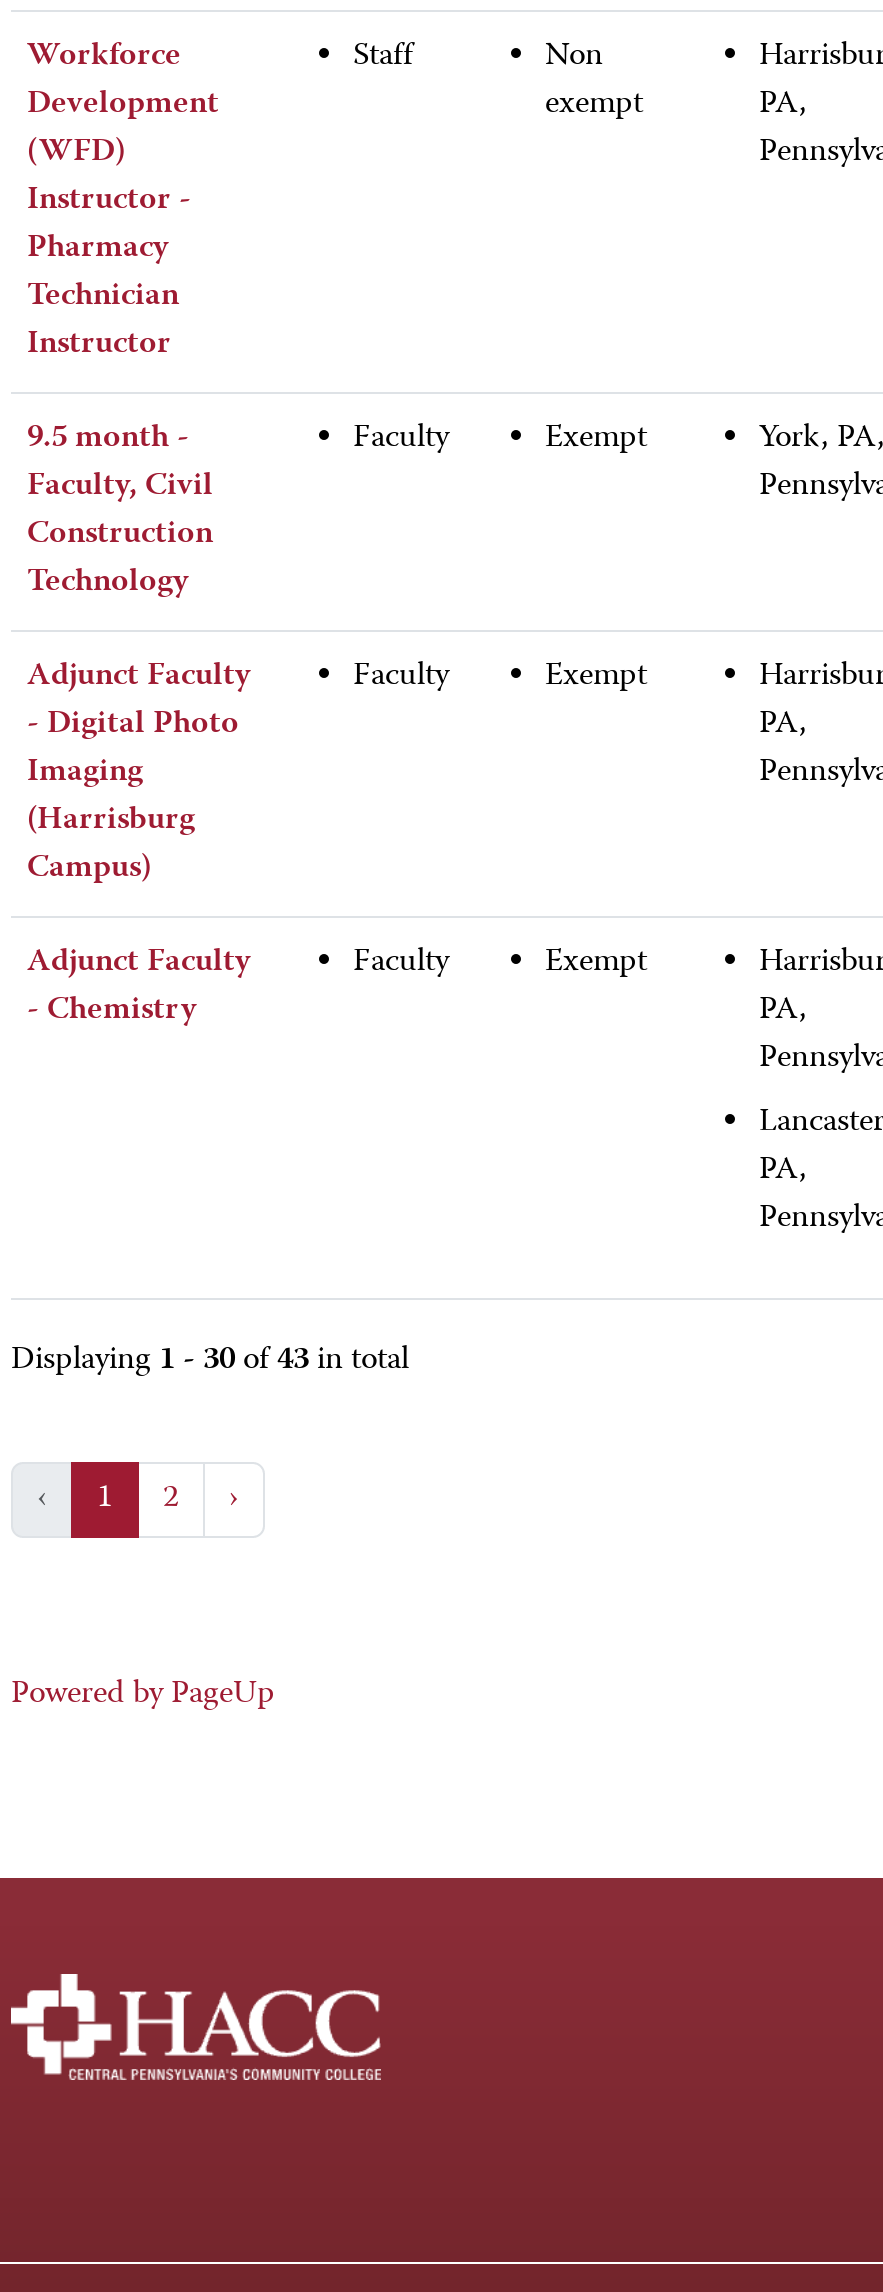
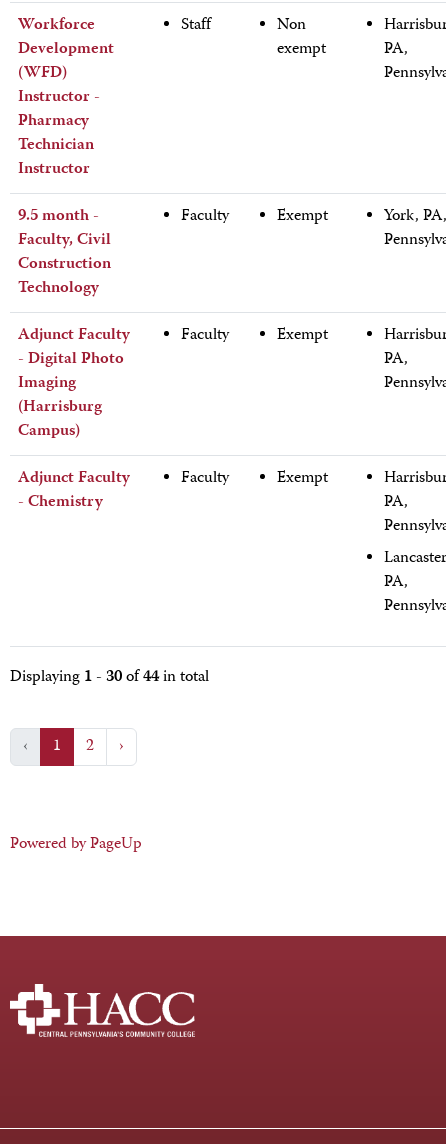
- Displaying 1 - 30 of43 in total
+ Displaying 1 - 30 of44 in total
